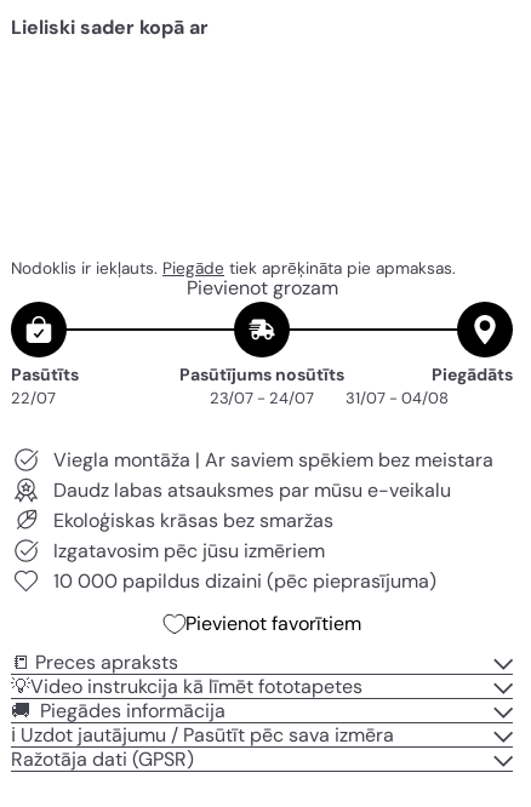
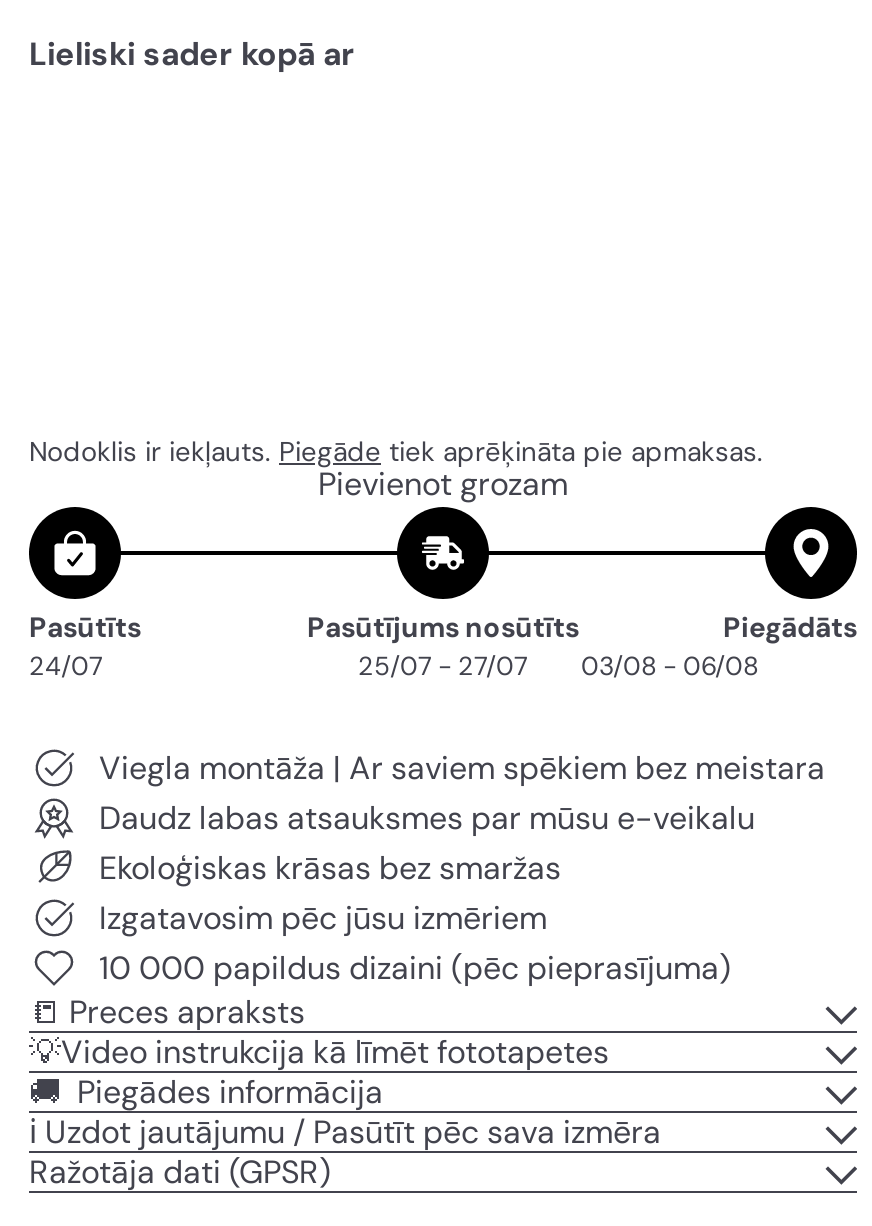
- 22/07
+ 24/07

- 23/07 - 24/07
+ 25/07 - 27/07

- 31/07 - 04/08
+ 03/08 - 06/08

- Pievienot favorītiem
